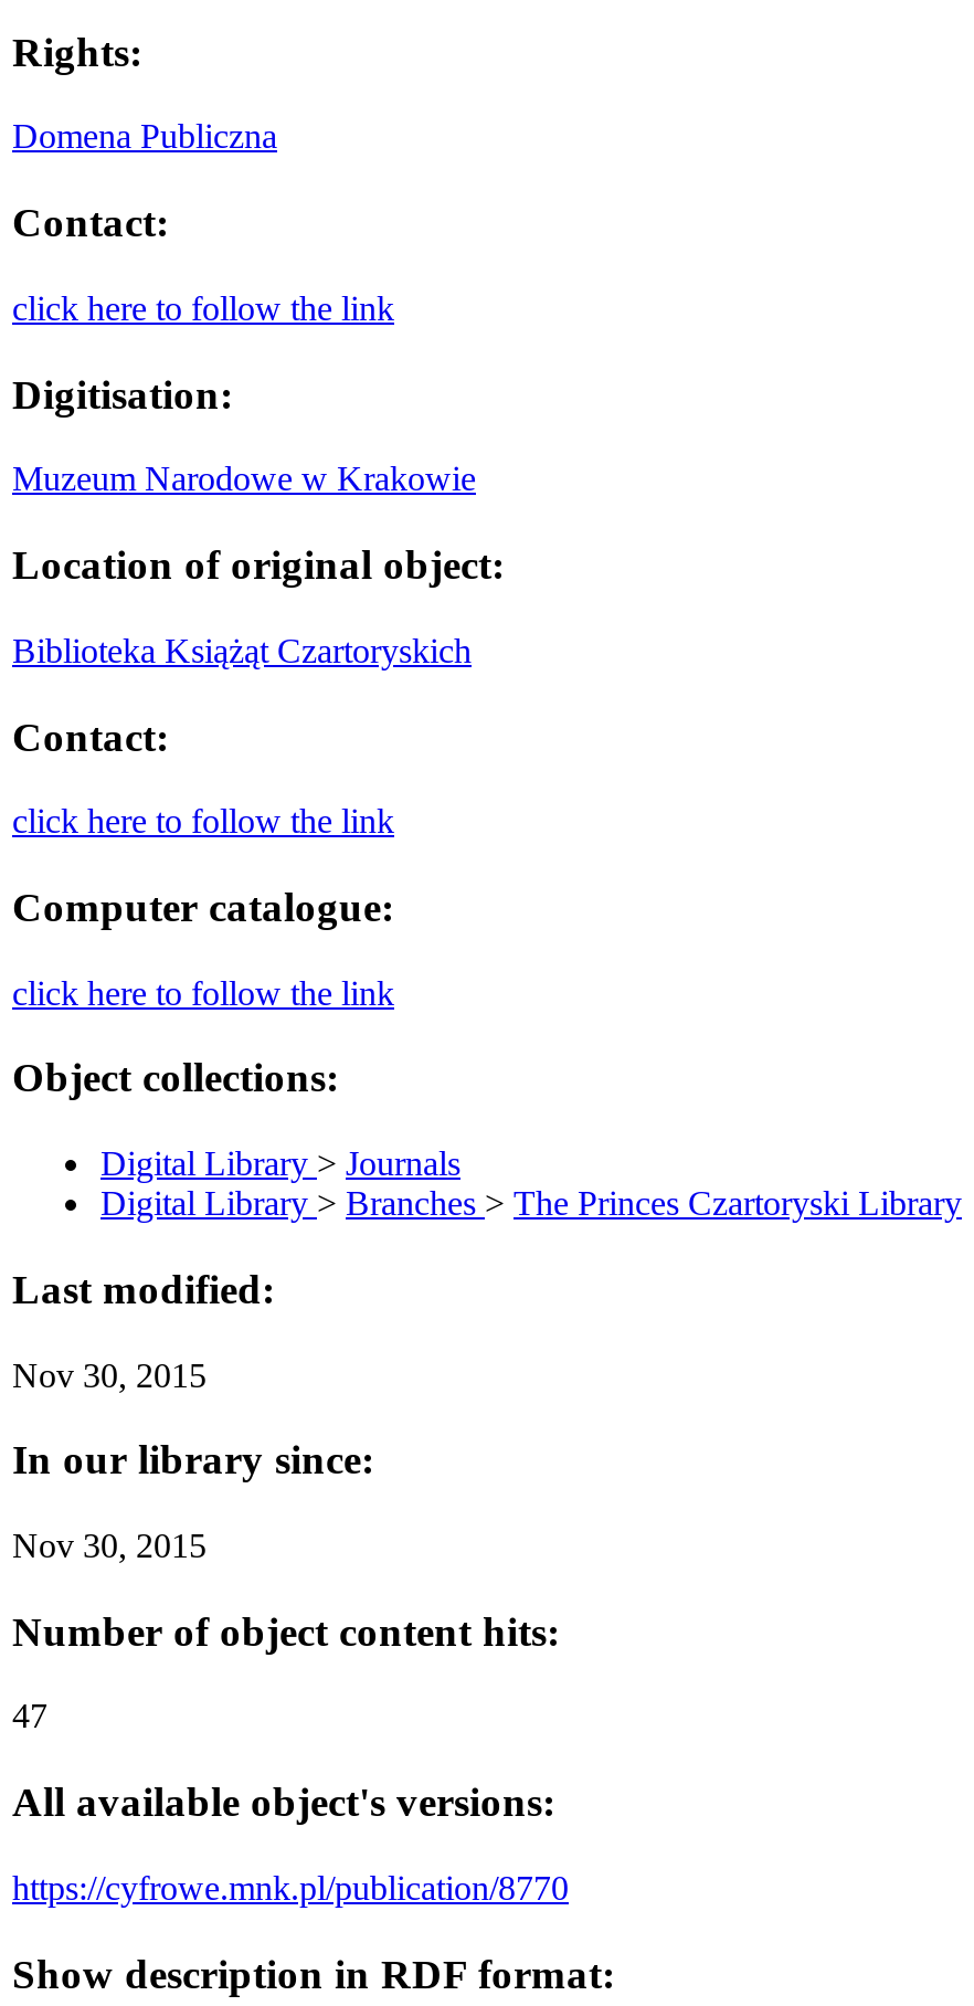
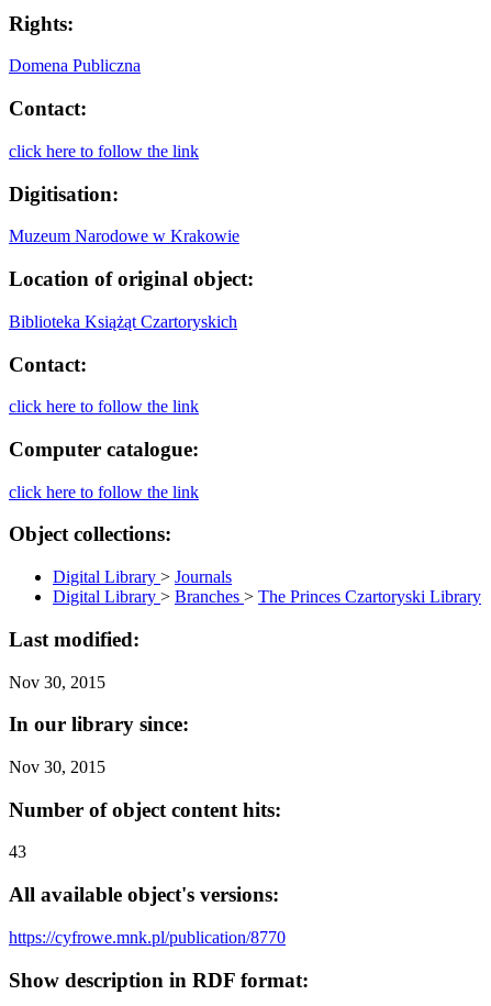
- 47
+ 43
